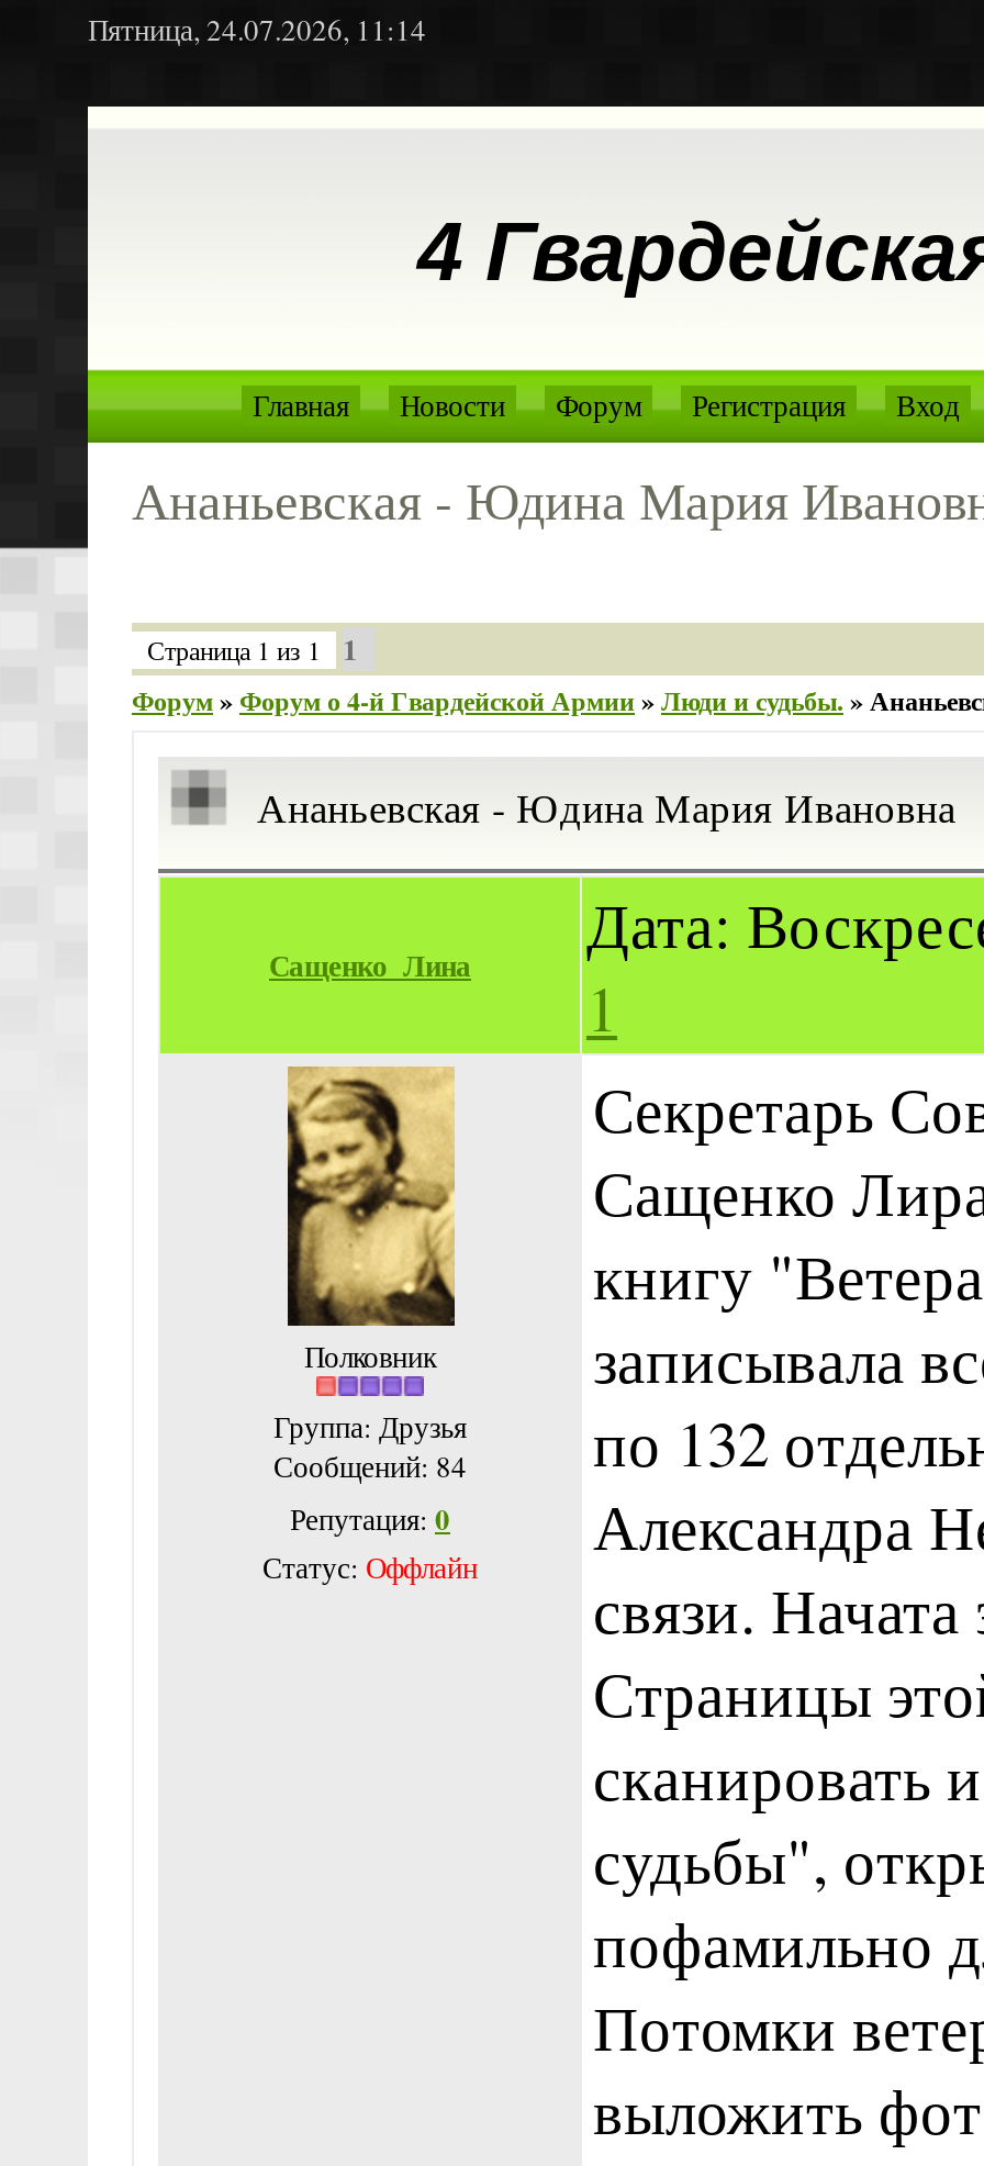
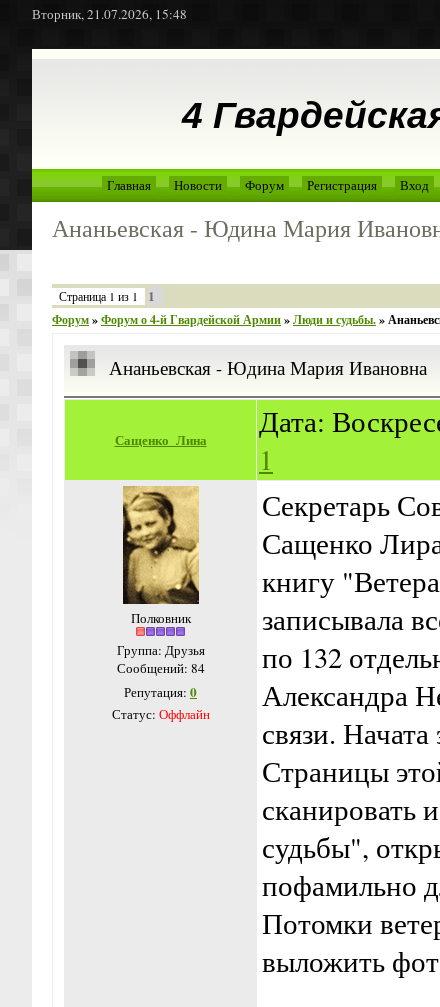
- Пятница, 24.07.2026, 11:14
+ Вторник, 21.07.2026, 15:48
